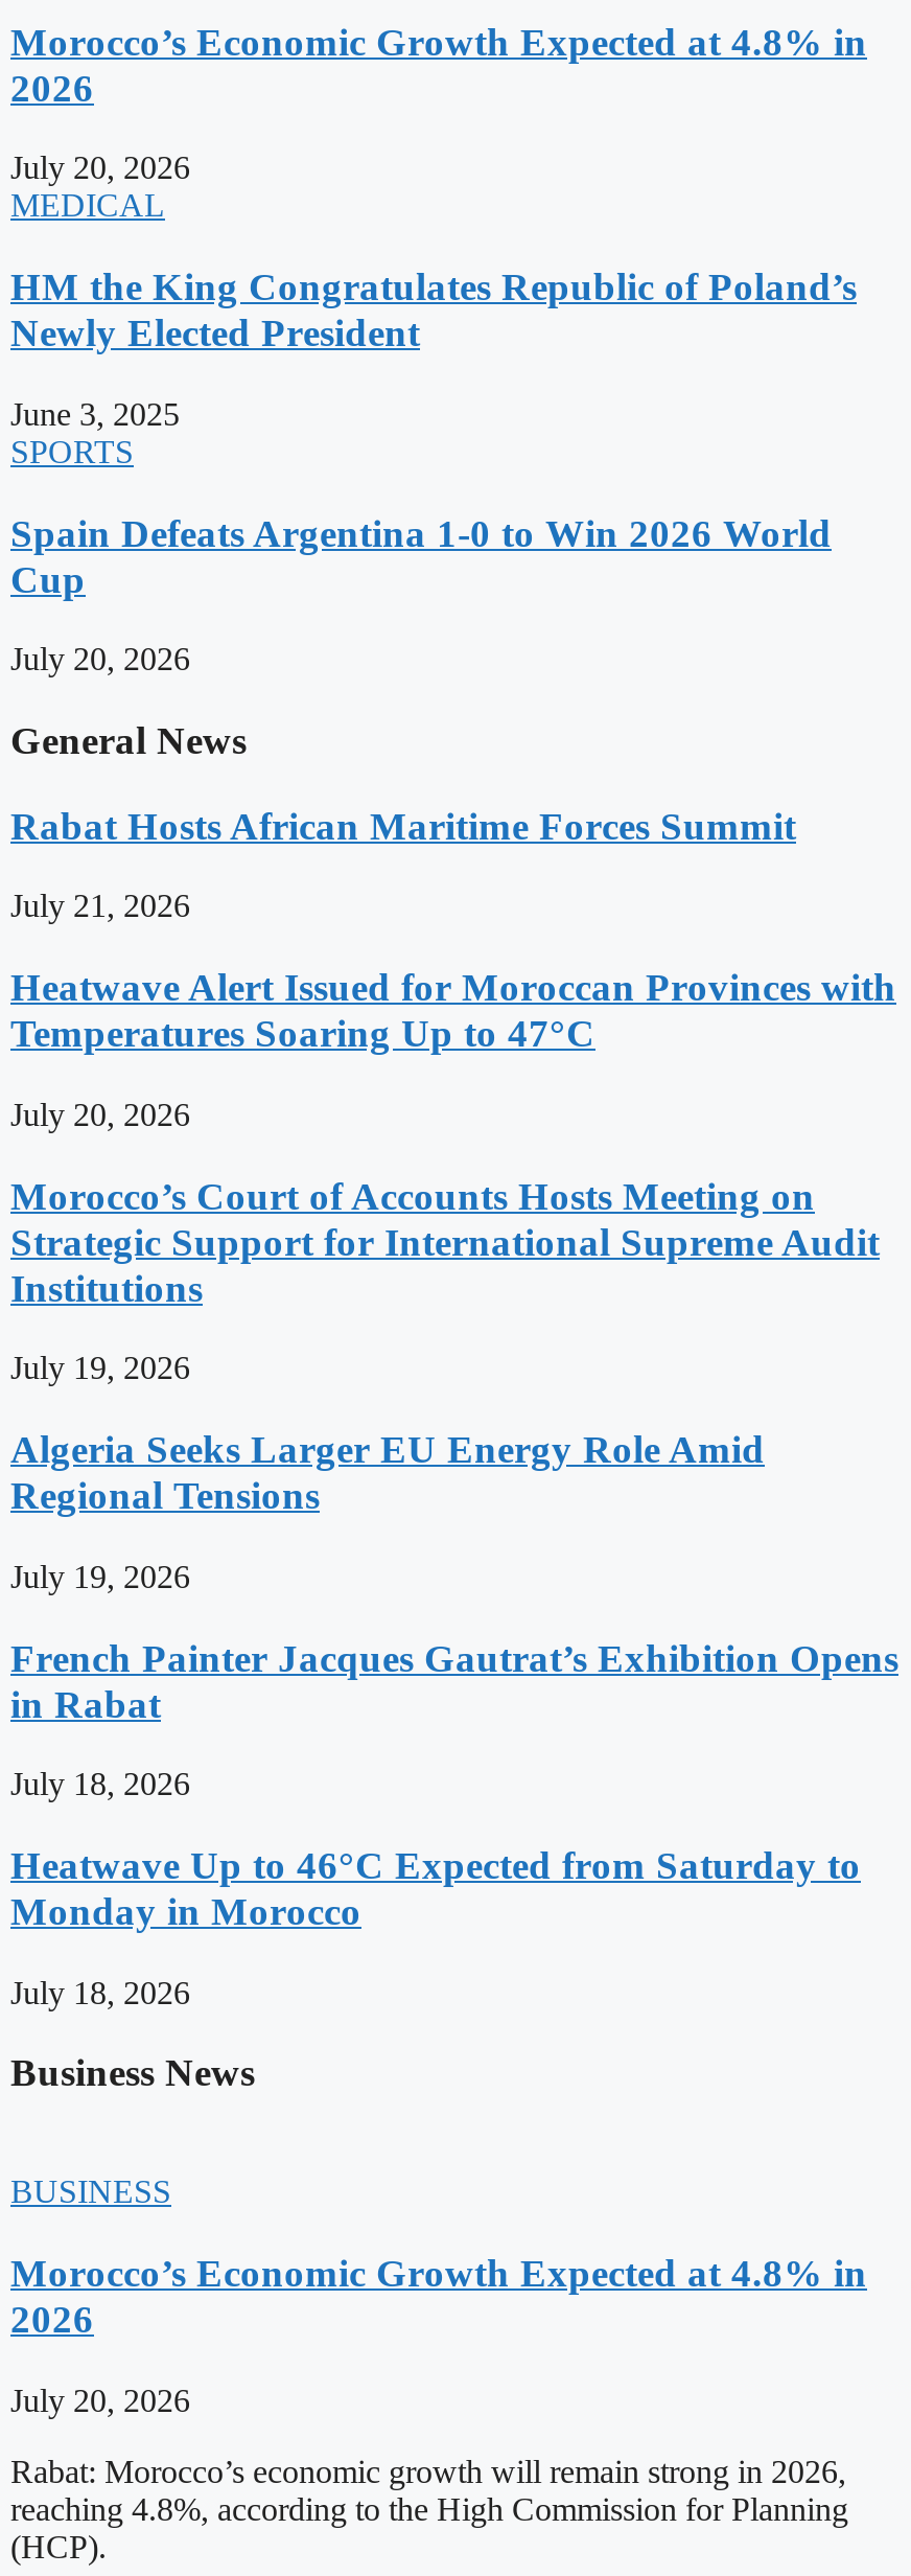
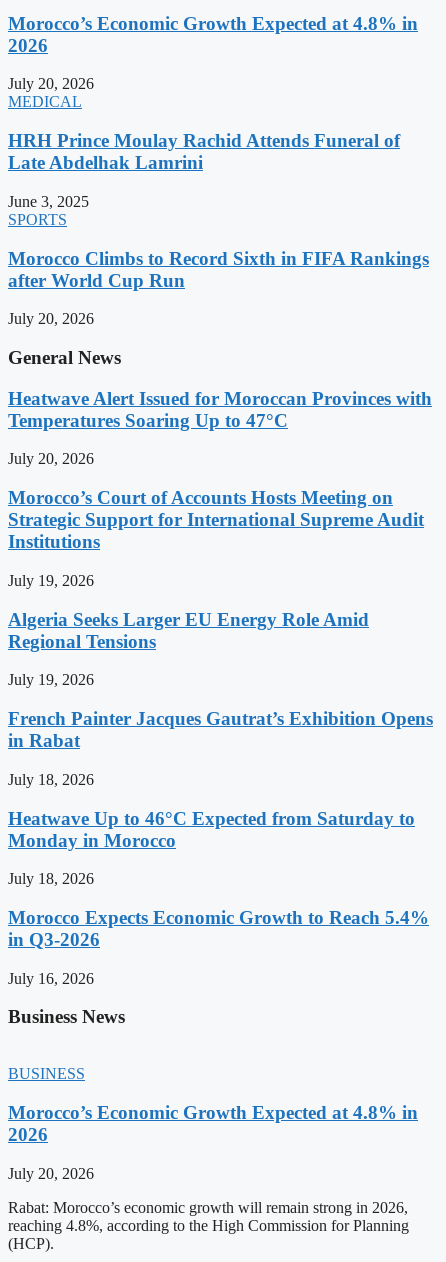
- HM the King Congratulates Republic of Poland’s
- Newly Elected President
+ HRH Prince Moulay Rachid Attends Funeral of
+ Late Abdelhak Lamrini

- Spain Defeats Argentina 1-0 to Win 2026 World
- Cup
+ Morocco Climbs to Record Sixth in FIFA Rankings
+ after World Cup Run

- Rabat Hosts African Maritime Forces Summit
- July 21, 2026

moved up: Heatwave Alert Issued for Moroccan Provinces with | Temperatures Soaring Up to 47°C | July 20, 2026 | ... | Monday in Morocco | July 18, 2026

+ Morocco Expects Economic Growth to Reach 5.4%
+ in Q3-2026
+ July 16, 2026
